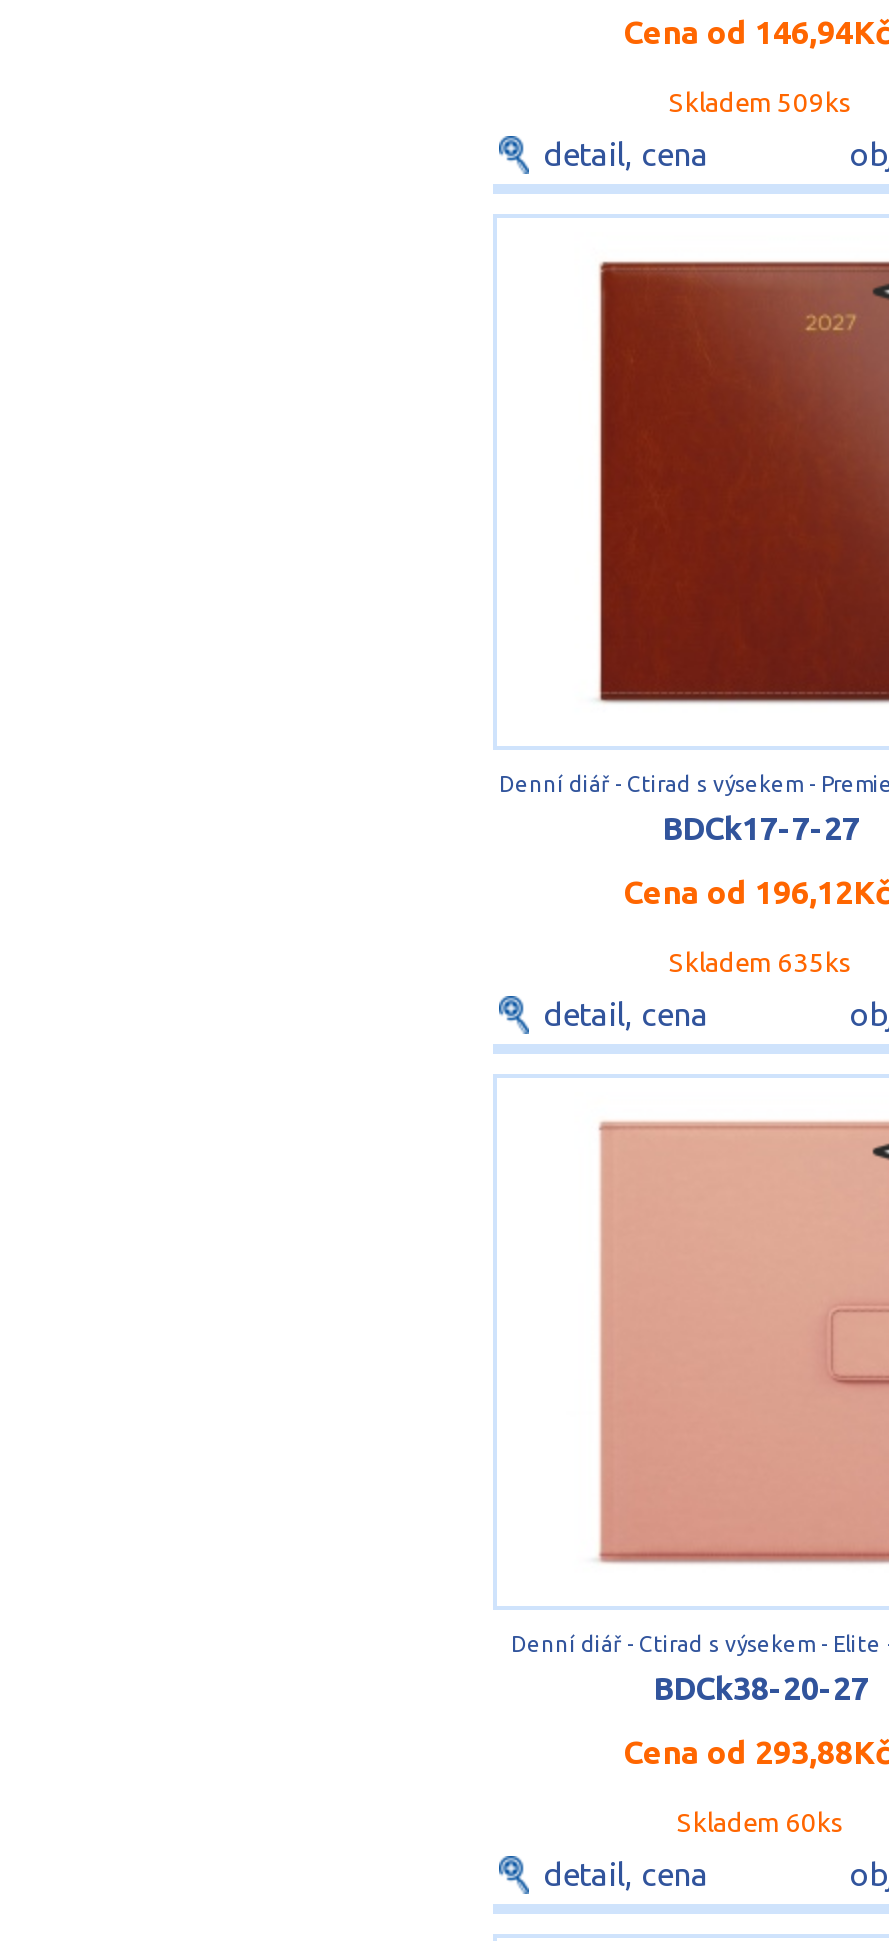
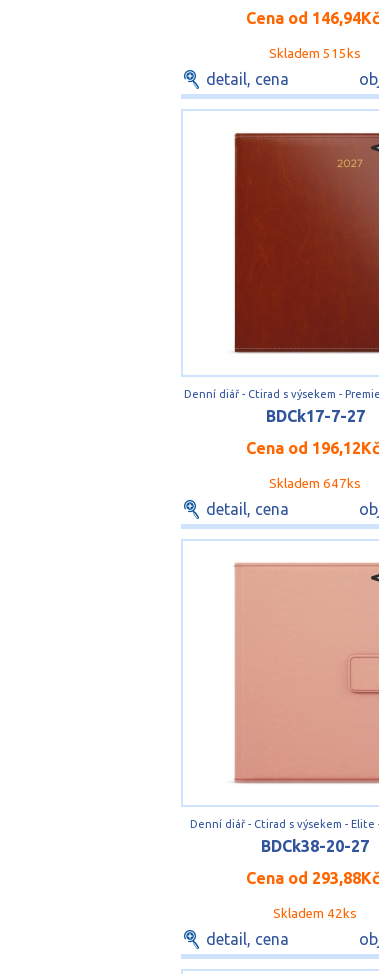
- Skladem 509ks
+ Skladem 515ks

- Skladem 635ks
+ Skladem 647ks

- Skladem 60ks
+ Skladem 42ks
